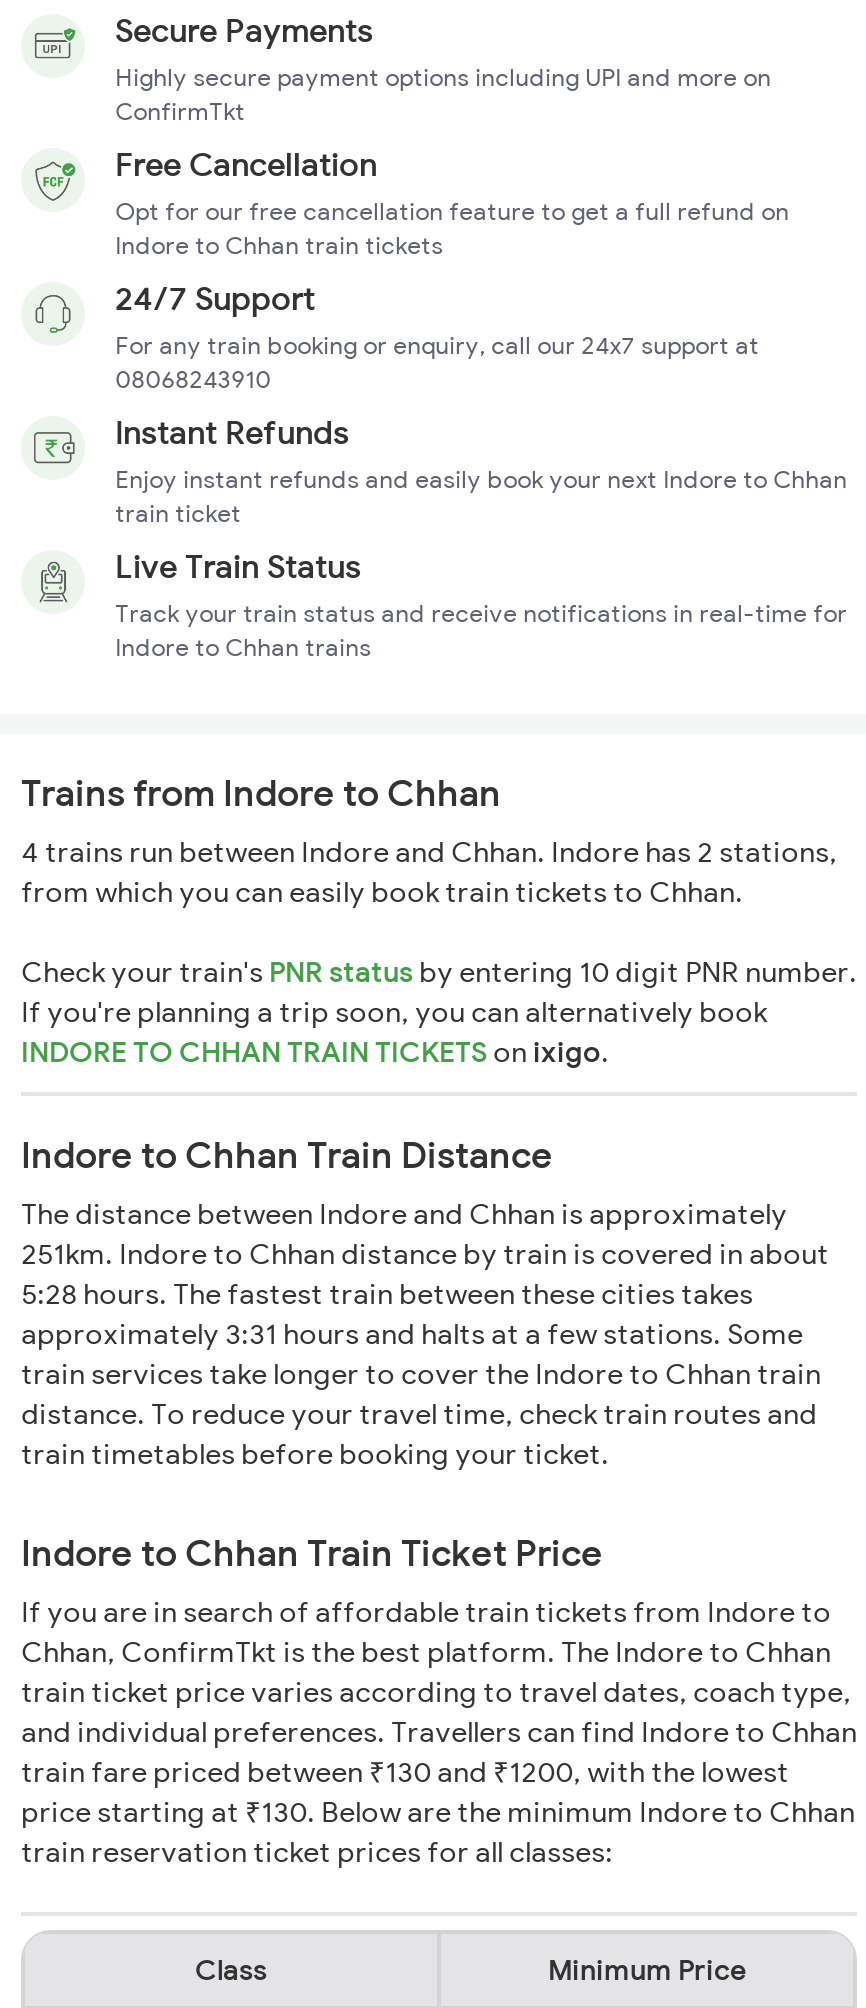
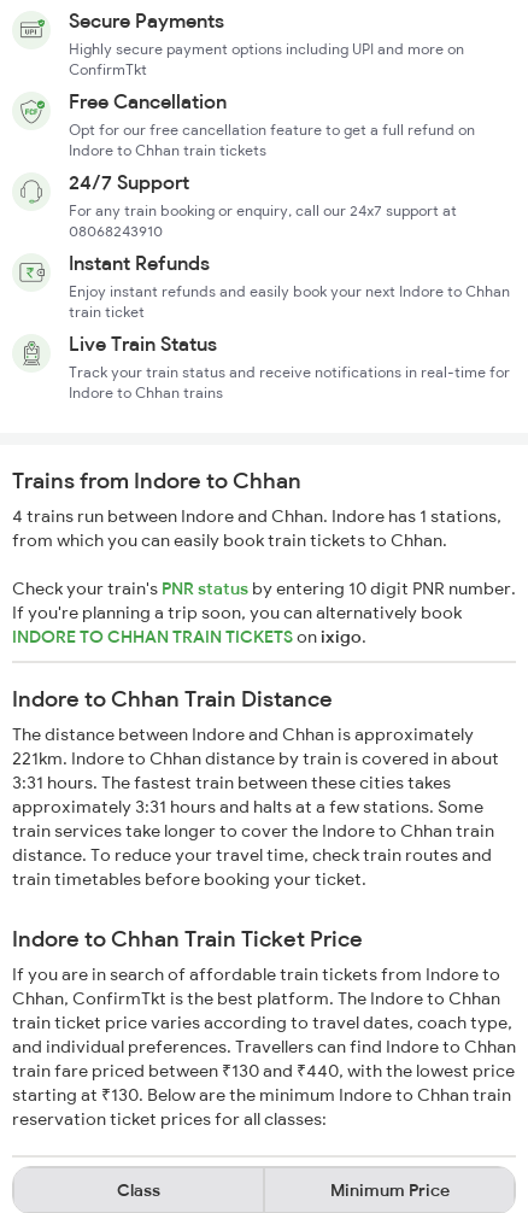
- 4 trains run between Indore and Chhan. Indore has 2 stations,
+ 4 trains run between Indore and Chhan. Indore has 1 stations,

- 251km. Indore to Chhan distance by train is covered in about
+ 221km. Indore to Chhan distance by train is covered in about

- 5:28 hours. The fastest train between these cities takes
+ 3:31 hours. The fastest train between these cities takes

- train fare priced between ₹130 and ₹1200, with the lowest
- price starting at ₹130. Below are the minimum Indore to Chhan
- train reservation ticket prices for all classes:
+ train fare priced between ₹130 and ₹440, with the lowest price
+ starting at ₹130. Below are the minimum Indore to Chhan train
+ reservation ticket prices for all classes:
